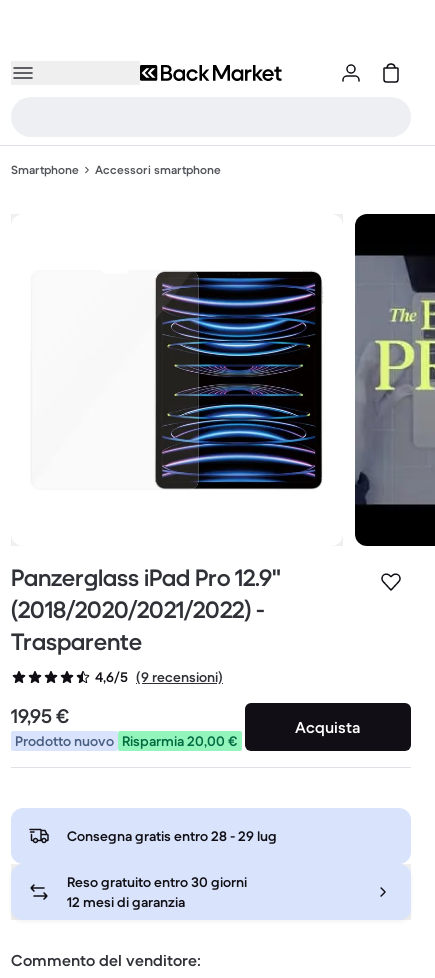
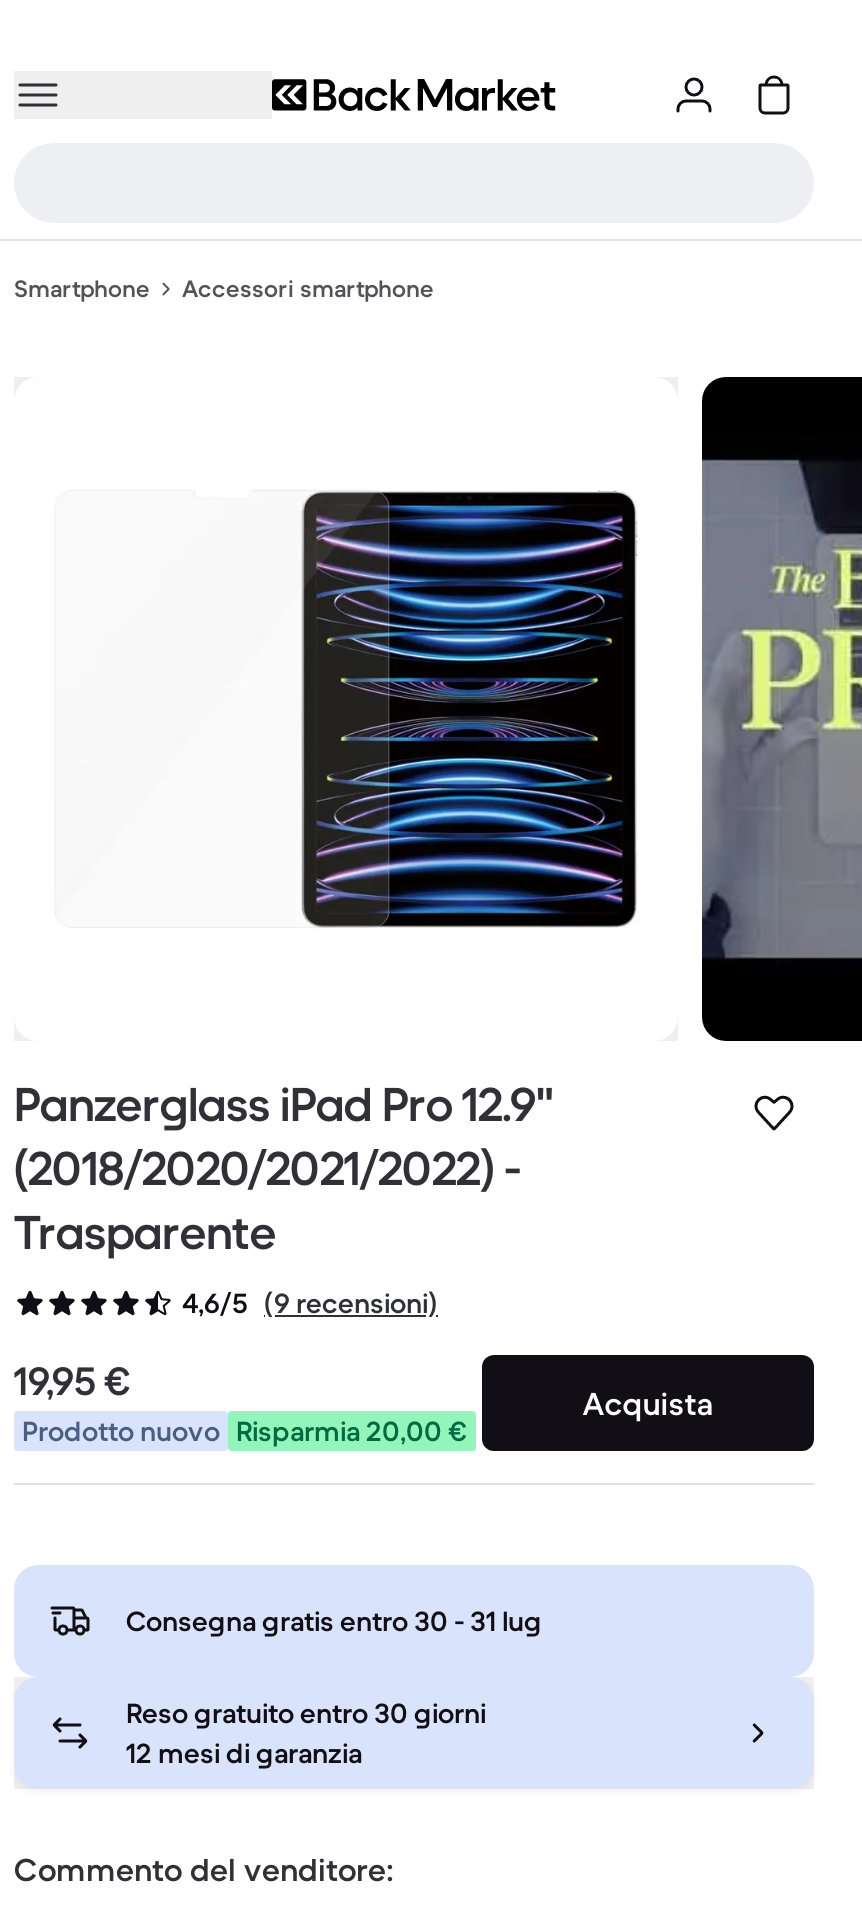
- Consegna gratis entro 28 - 29 lug
+ Consegna gratis entro 30 - 31 lug
